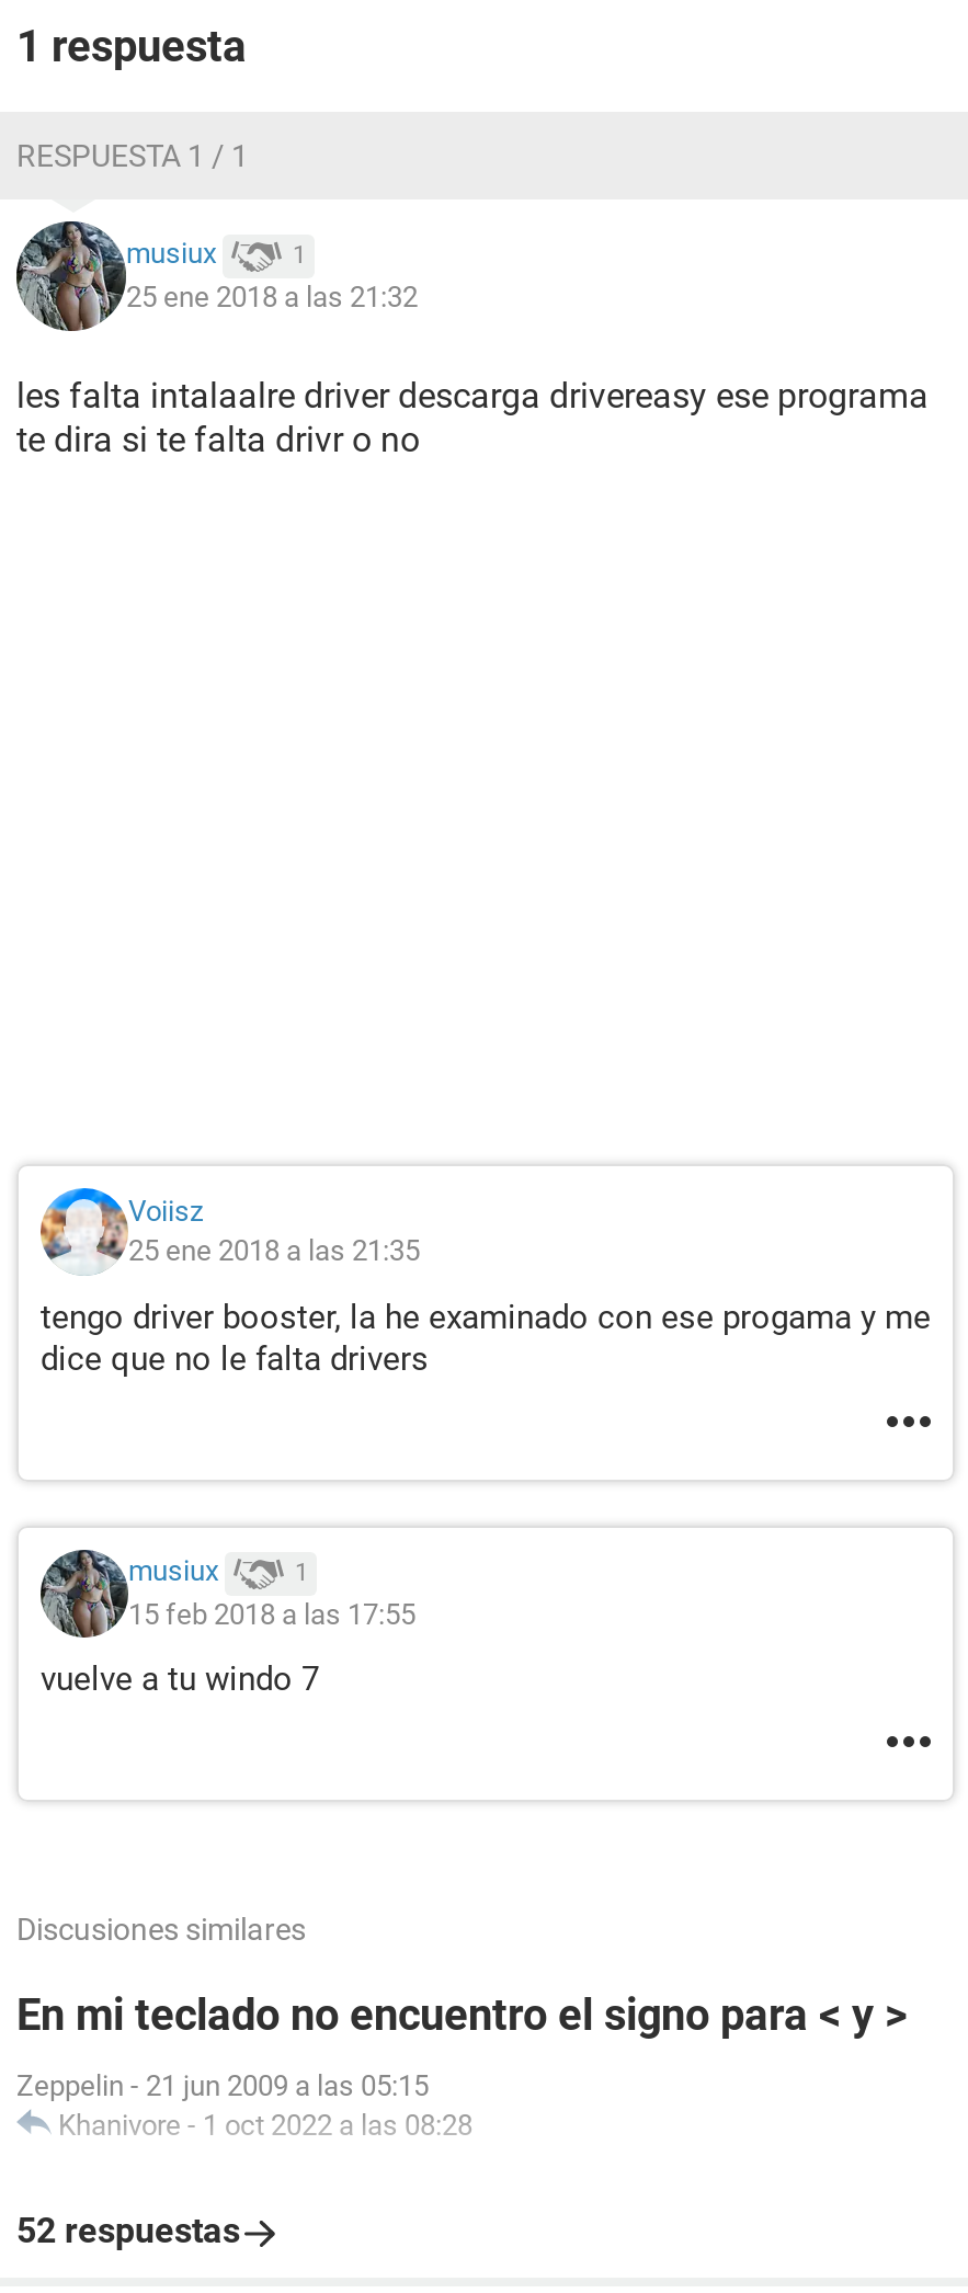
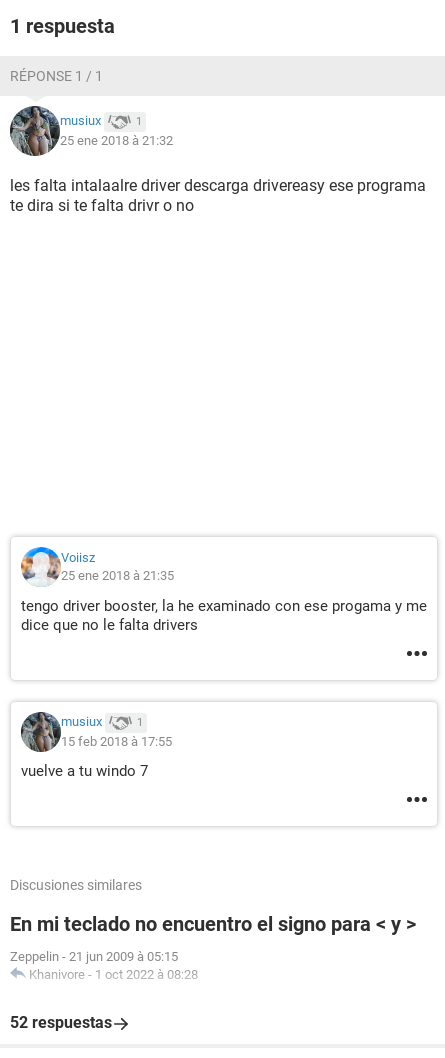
- RESPUESTA 1 / 1
+ RÉPONSE 1 / 1

- 25 ene 2018 a las 21:32
+ 25 ene 2018 à 21:32

- 25 ene 2018 a las 21:35
+ 25 ene 2018 à 21:35

- 15 feb 2018 a las 17:55
+ 15 feb 2018 à 17:55

- Zeppelin - 21 jun 2009 a las 05:15
- Khanivore - 1 oct 2022 a las 08:28
+ Zeppelin - 21 jun 2009 à 05:15
+ Khanivore - 1 oct 2022 à 08:28
